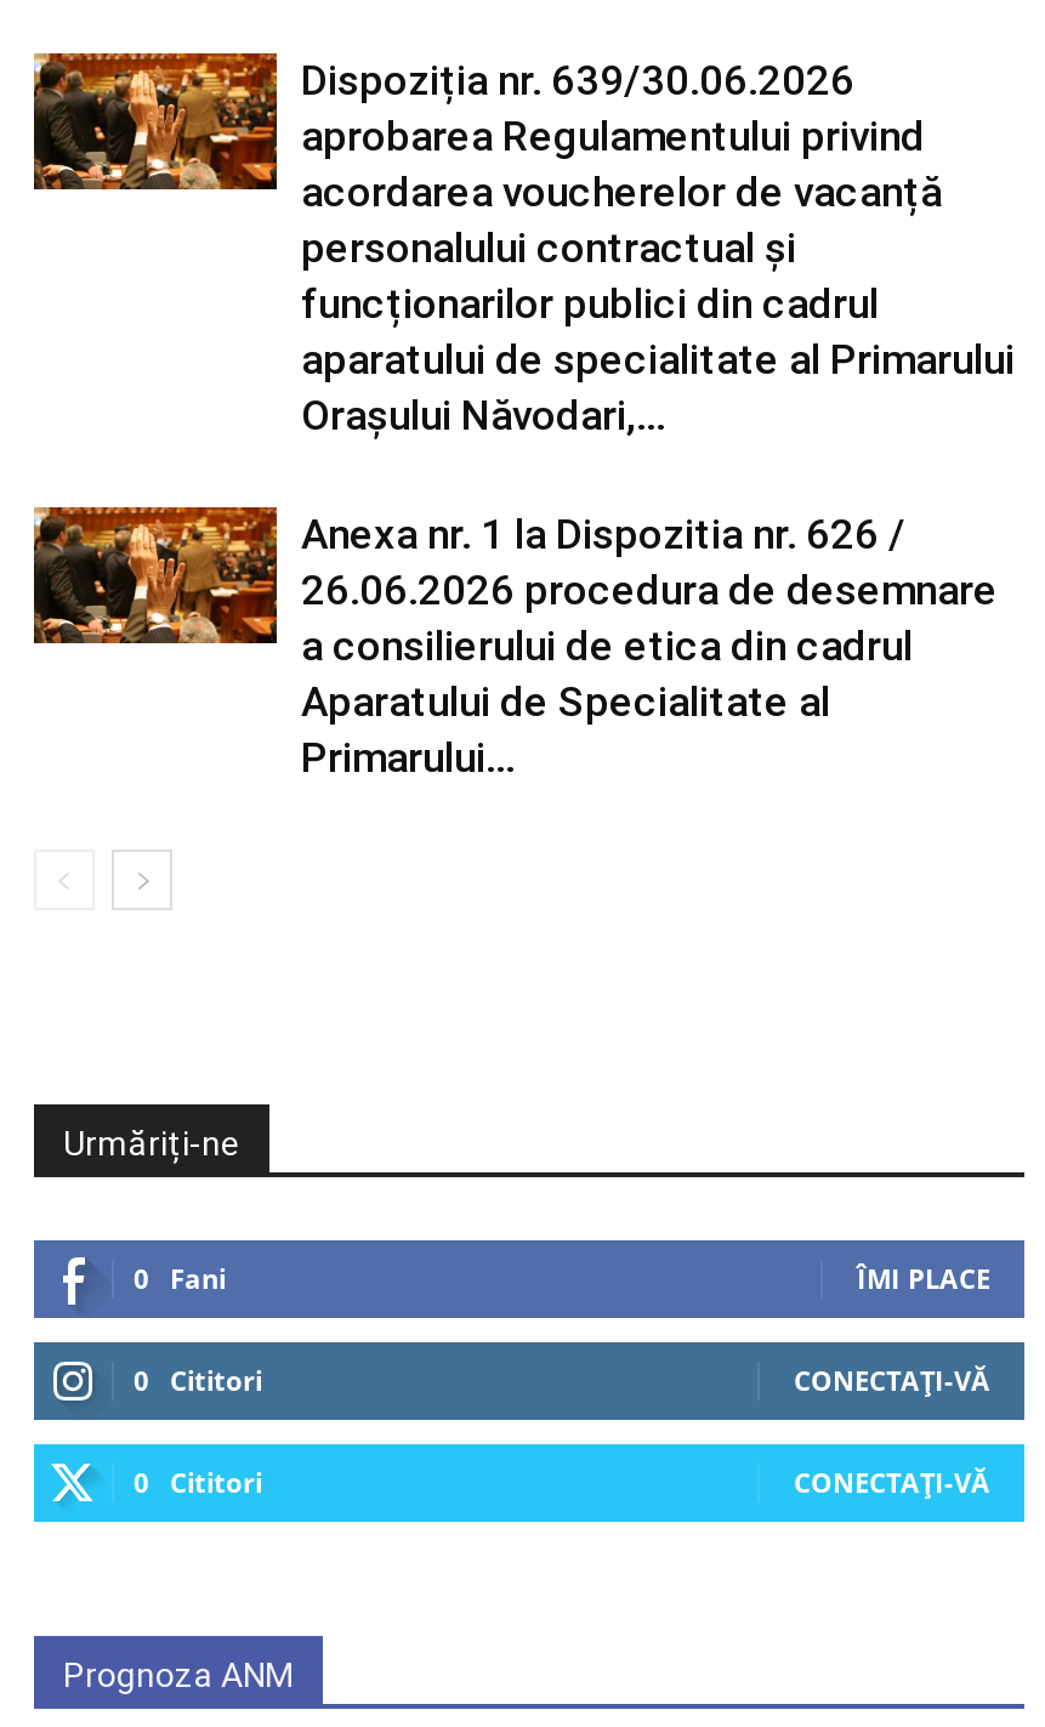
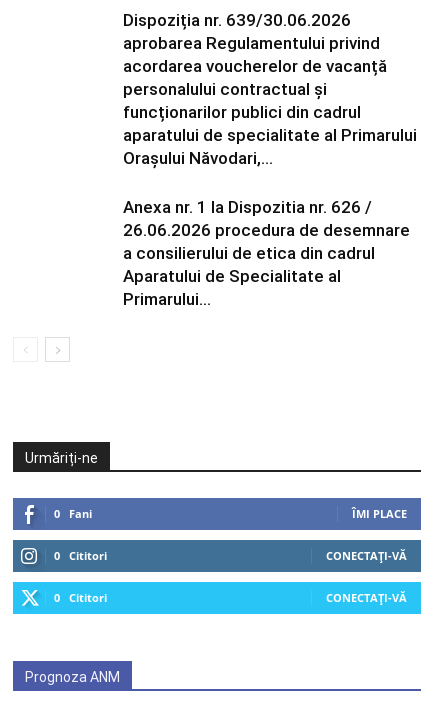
- [image]

- [image]
